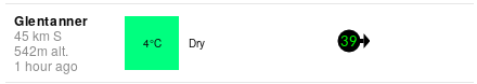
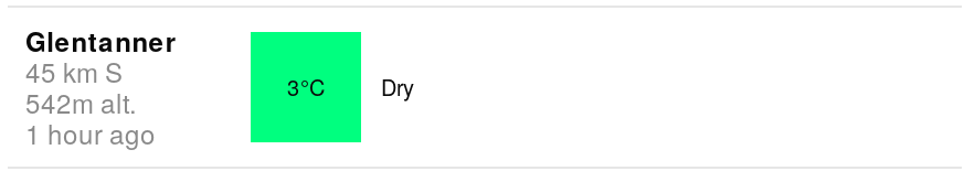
- 4°C Dry
+ 3°C Dry

- 39
